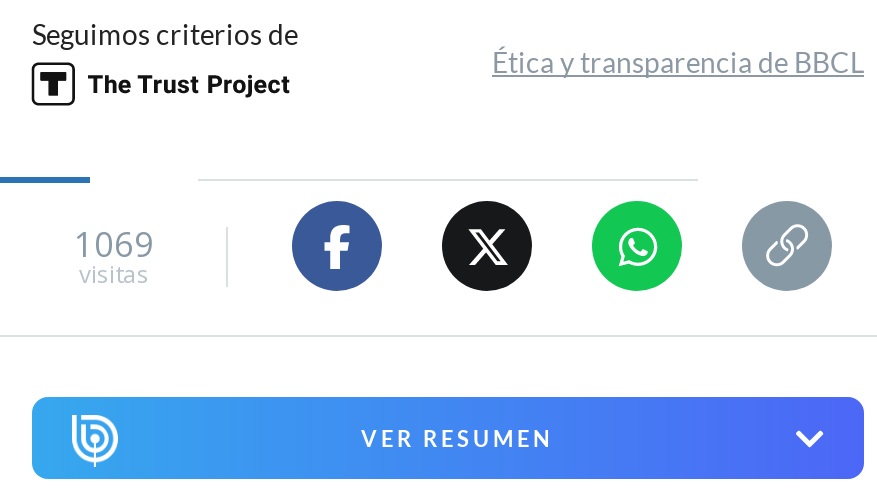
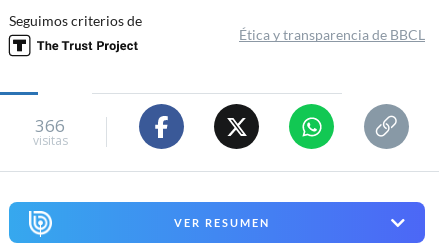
- 1069
+ 366
